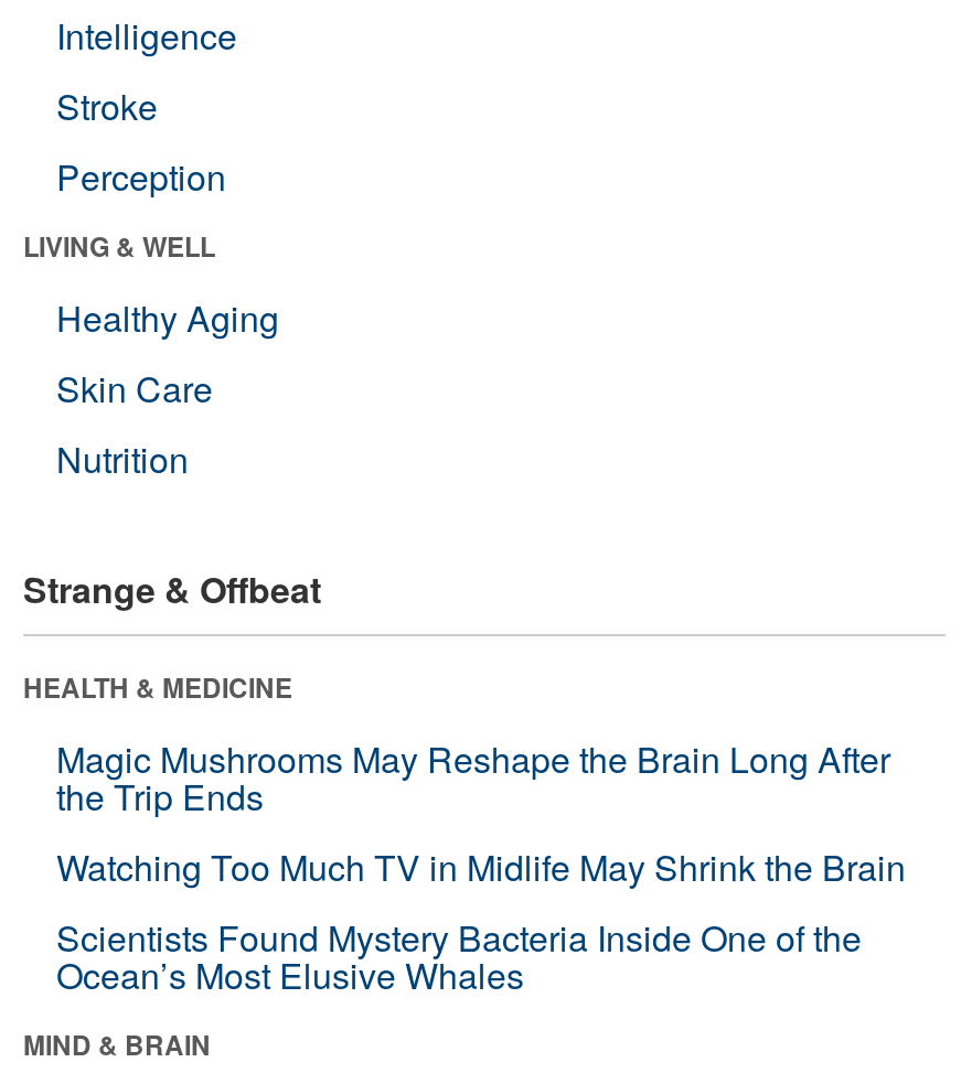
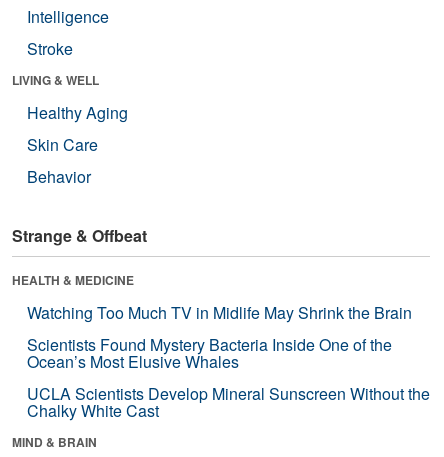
- Perception

- Nutrition
+ Behavior

- Magic Mushrooms May Reshape the Brain Long After
- the Trip Ends

moved up: Watching Too Much TV in Midlife May Shrink the Brain | Scientists Found Mystery Bacteria Inside One of the | Ocean’s Most Elusive Whales

+ UCLA Scientists Develop Mineral Sunscreen Without the
+ Chalky White Cast
